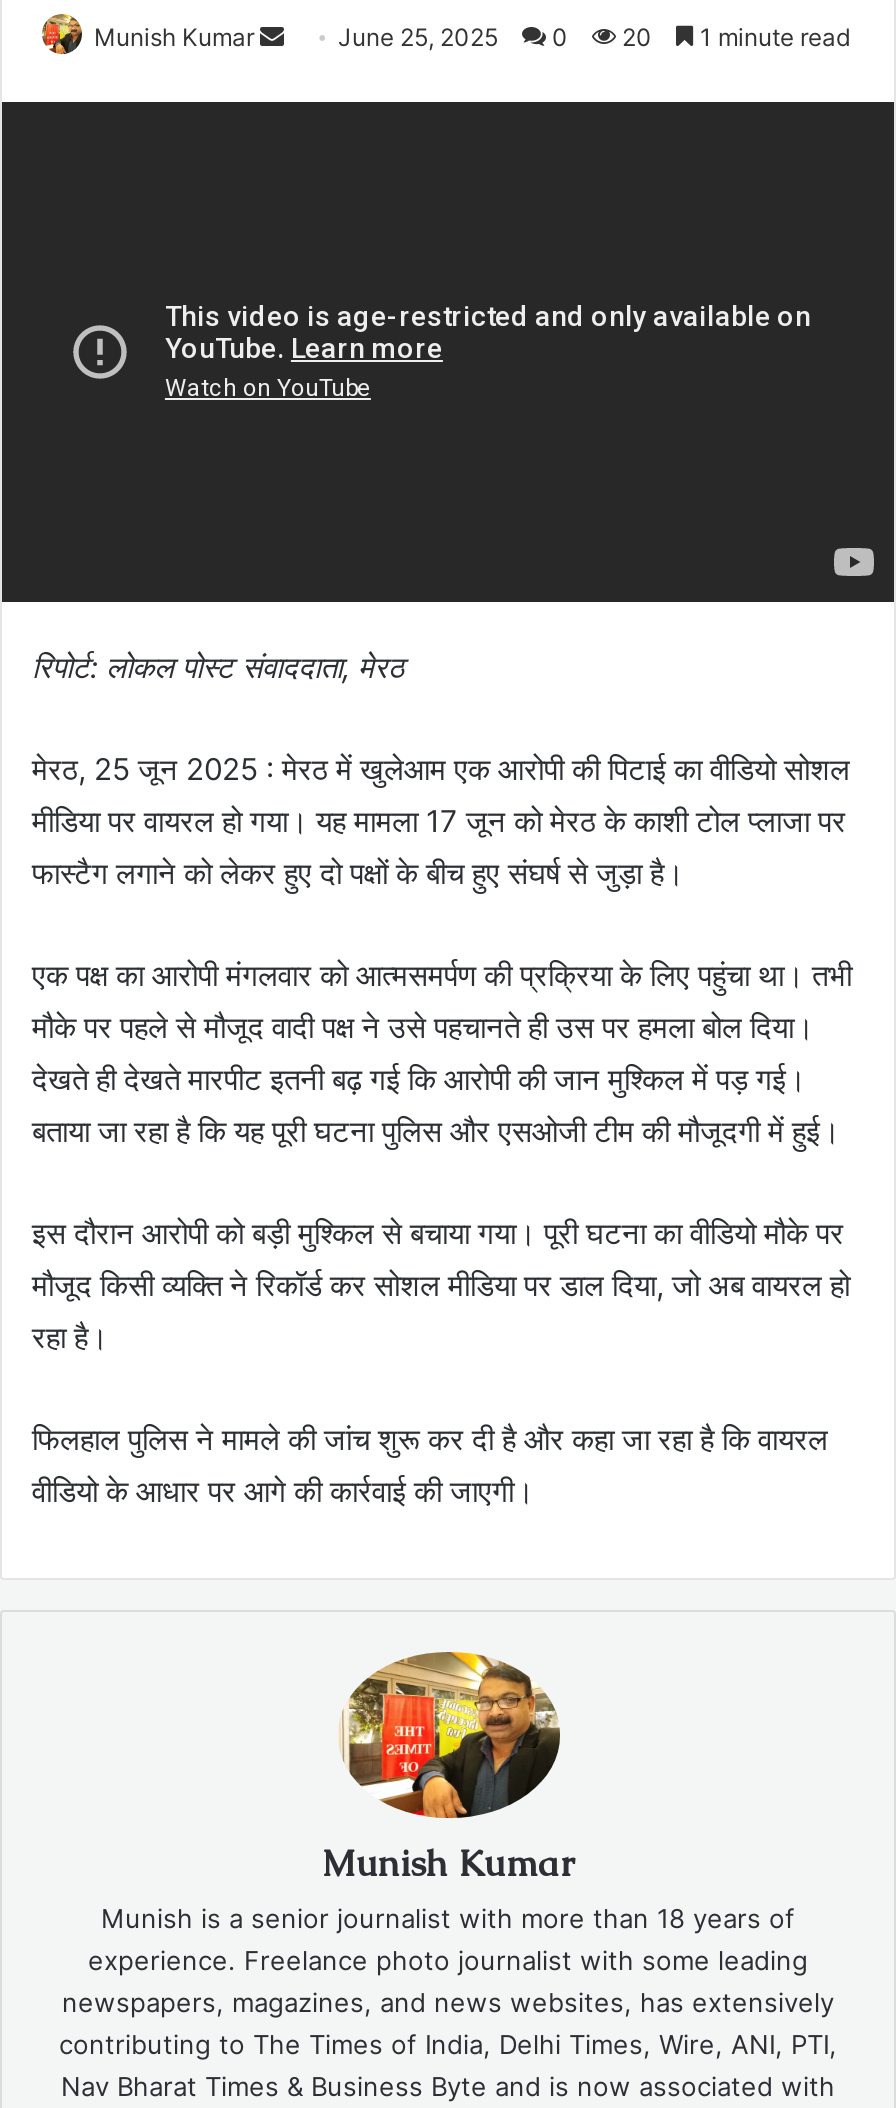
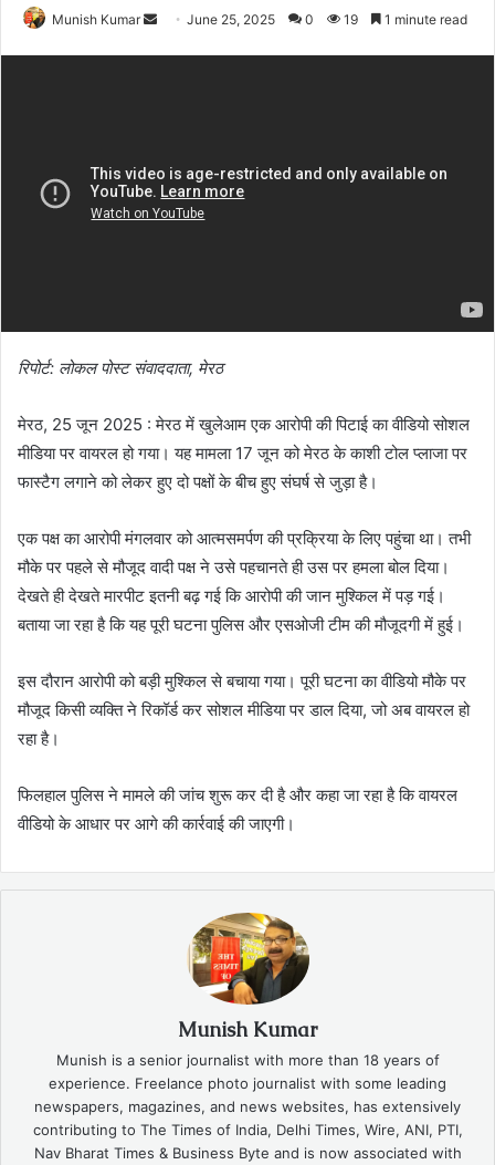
- 20
+ 19
